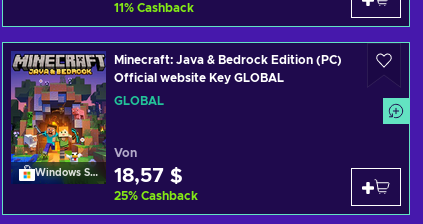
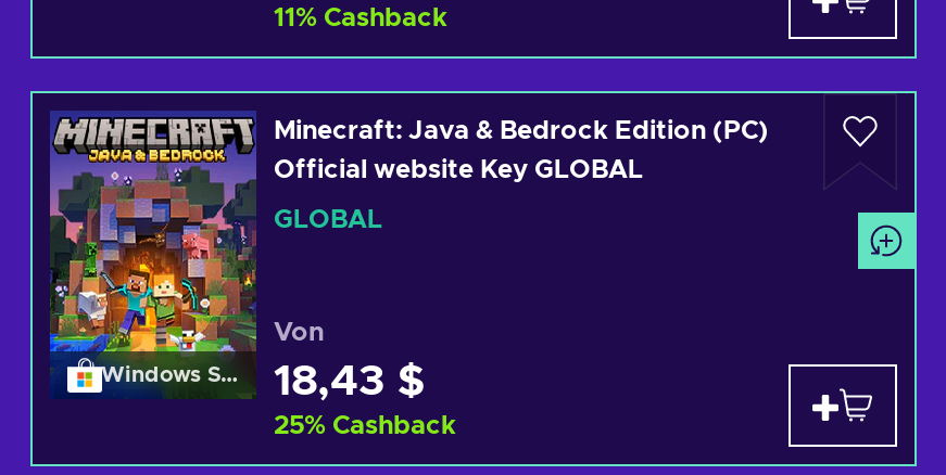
- 18,57 $
+ 18,43 $
